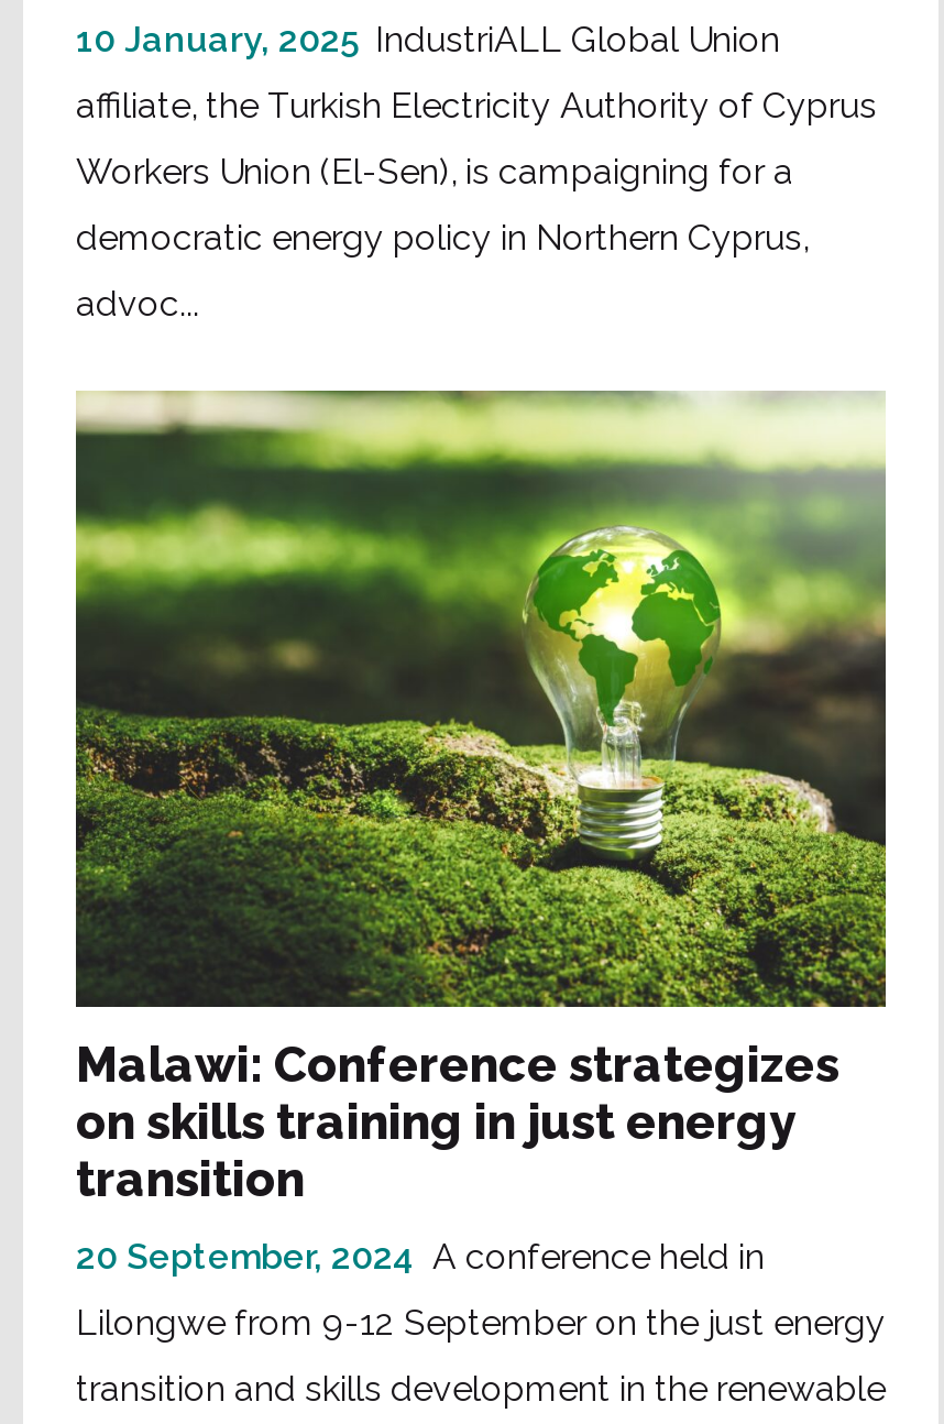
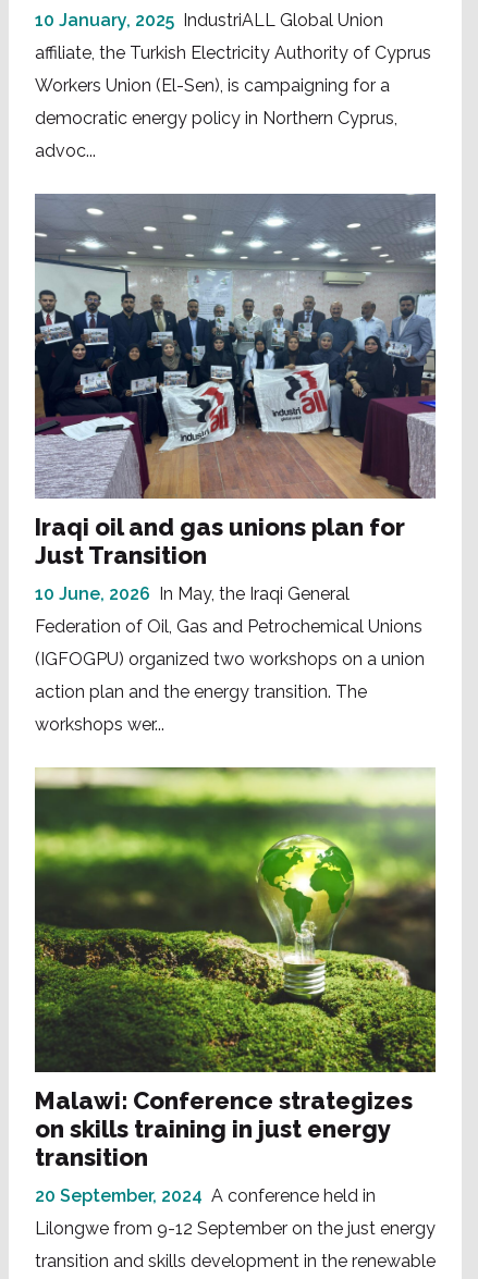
+ [image]
+ Iraqi oil and gas unions plan for
+ Just Transition
+ 10 June, 2026 In May, the Iraqi General
+ Federation of Oil, Gas and Petrochemical Unions
+ (IGFOGPU) organized two workshops on a union
+ action plan and the energy transition. The
+ workshops wer...
